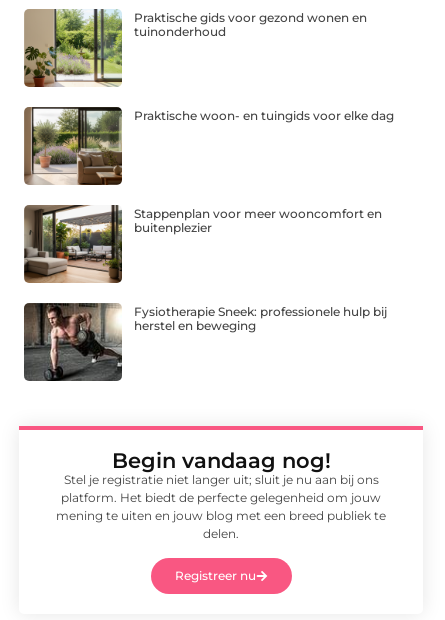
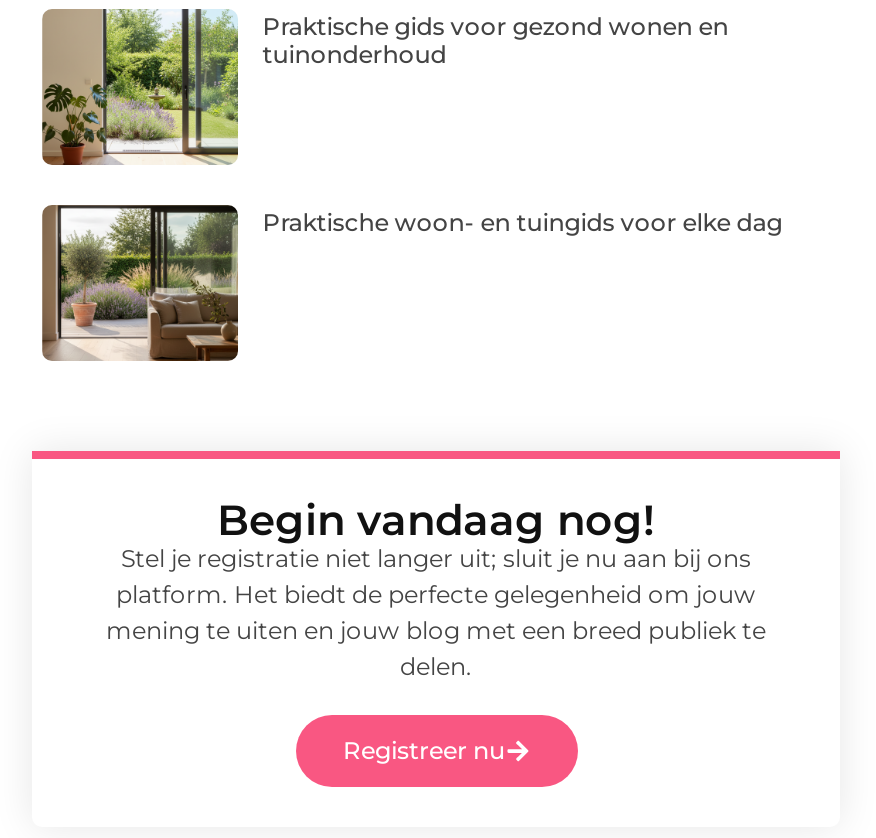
- [image]
- Stappenplan voor meer wooncomfort en
- buitenplezier

- [image]
- Fysiotherapie Sneek: professionele hulp bij
- herstel en beweging
